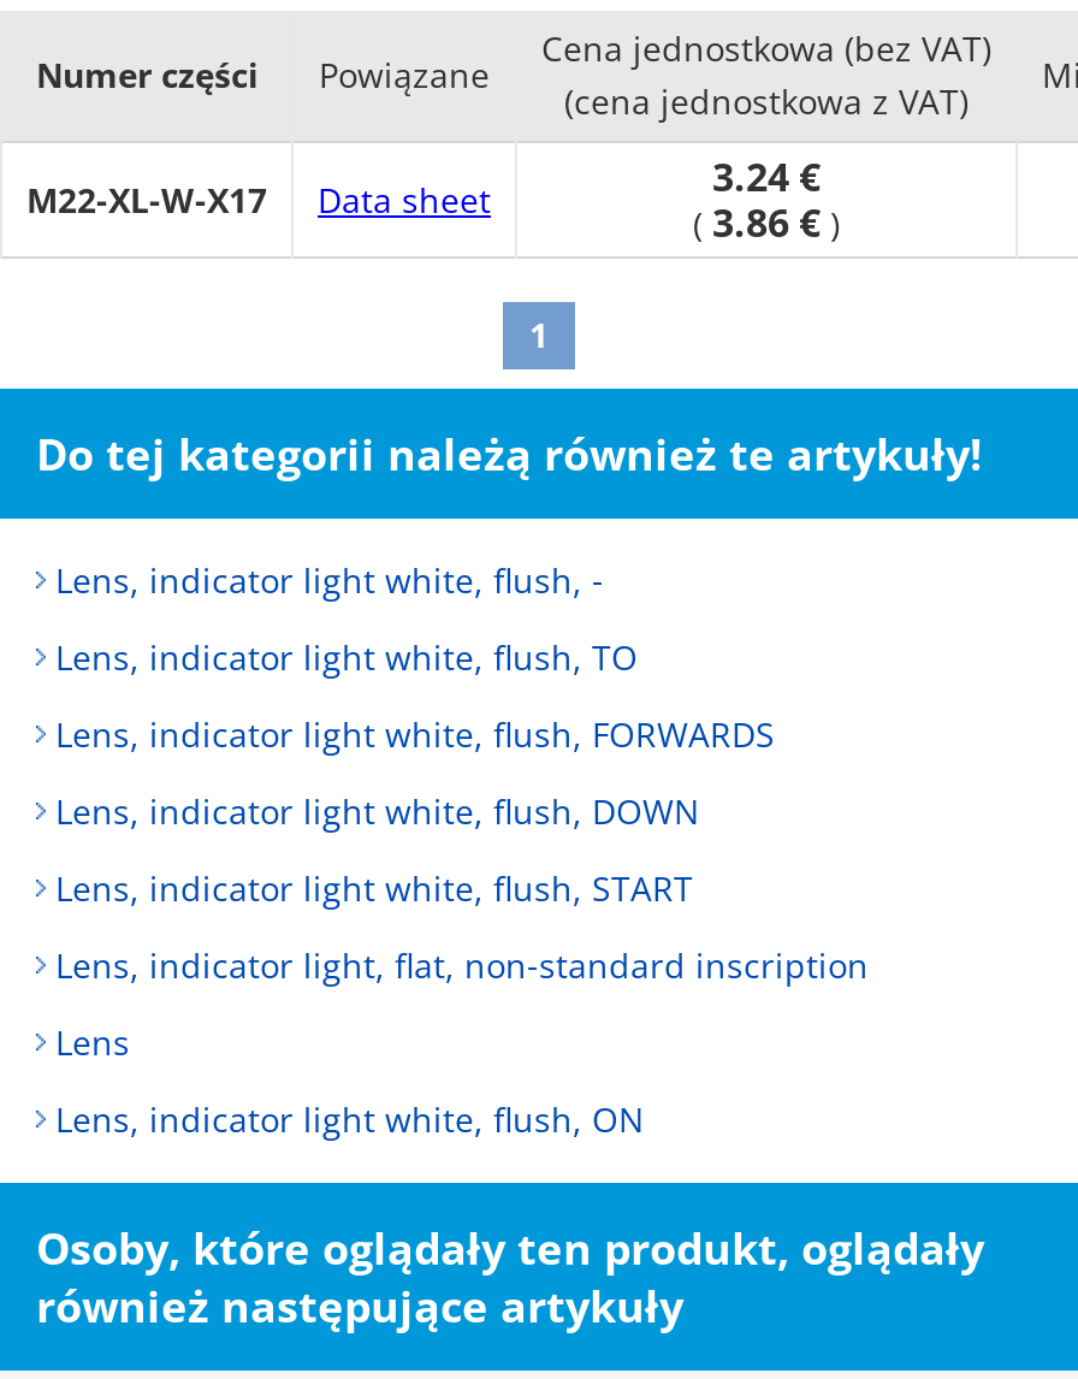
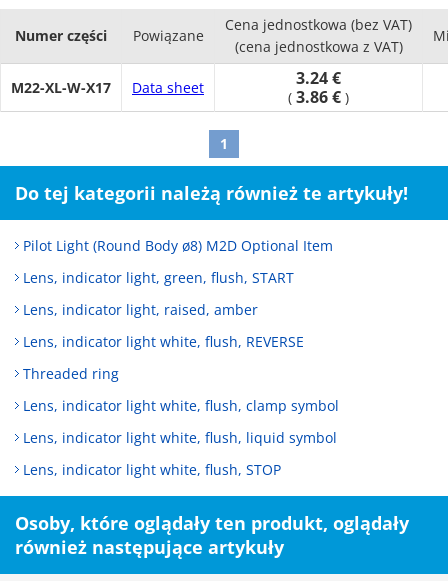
- Lens, indicator light white, flush, -
+ Pilot Light (Round Body ø8) M2D Optional Item

- Lens, indicator light white, flush, TO
+ Lens, indicator light, green, flush, START

- Lens, indicator light white, flush, FORWARDS
+ Lens, indicator light, raised, amber

- Lens, indicator light white, flush, DOWN
+ Lens, indicator light white, flush, REVERSE

- Lens, indicator light white, flush, START
+ Threaded ring

- Lens, indicator light, flat, non-standard inscription
+ Lens, indicator light white, flush, clamp symbol

- Lens
+ Lens, indicator light white, flush, liquid symbol

- Lens, indicator light white, flush, ON
+ Lens, indicator light white, flush, STOP
